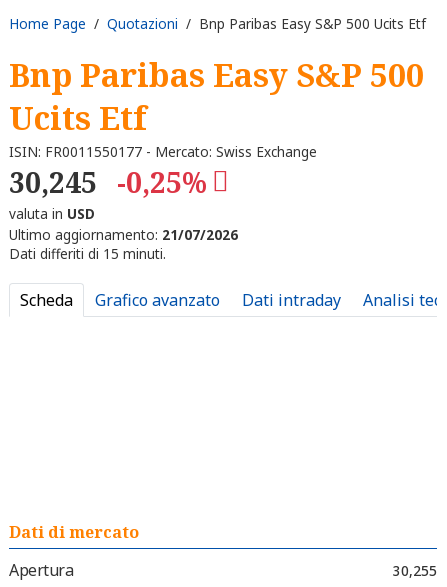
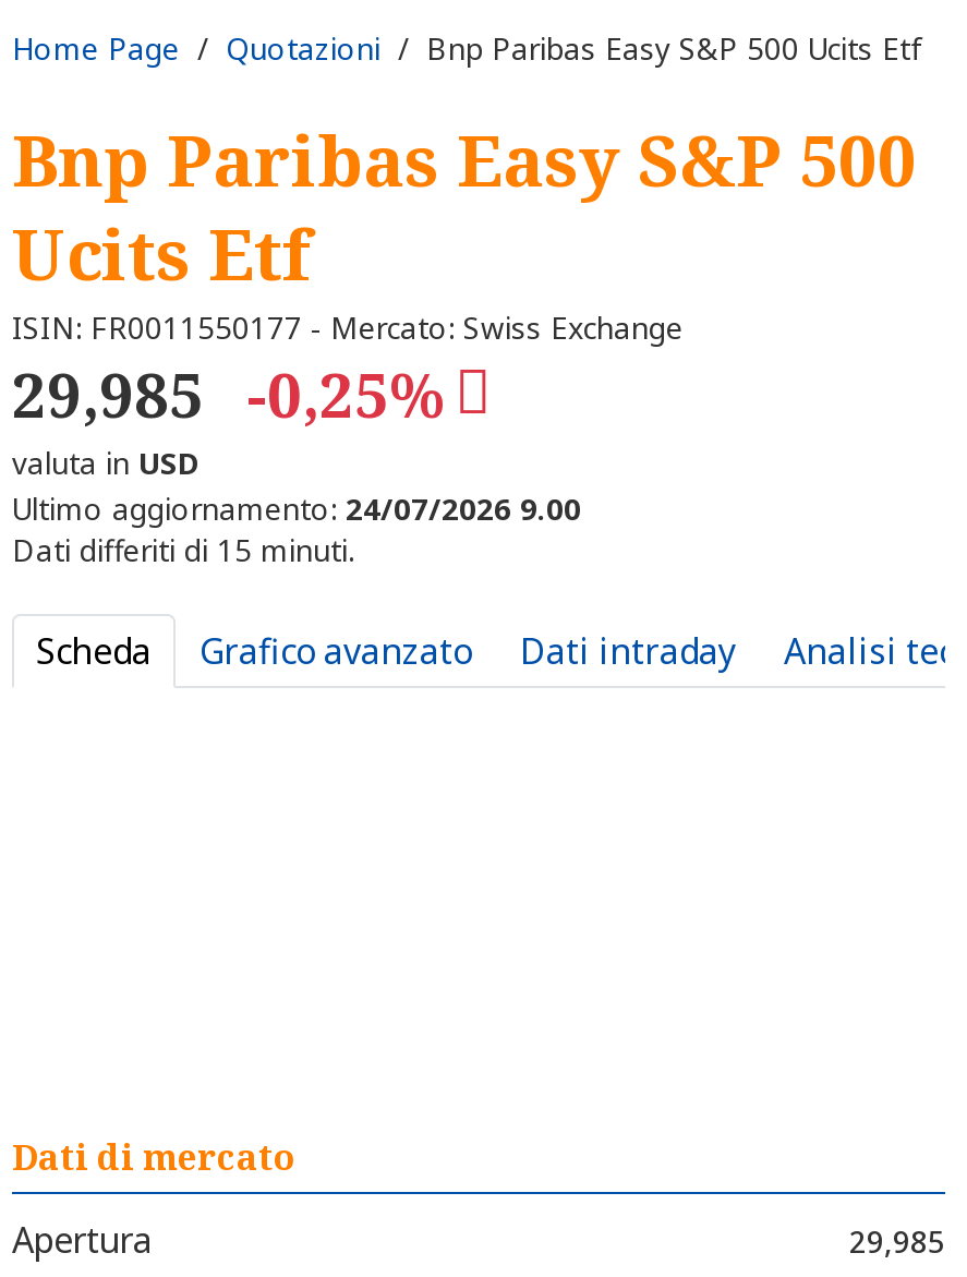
- 30,245 -0,25%
+ 29,985 -0,25%

- Ultimo aggiornamento: 21/07/2026
+ Ultimo aggiornamento: 24/07/2026 9.00

- 30,255
+ 29,985
